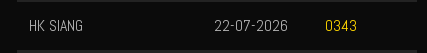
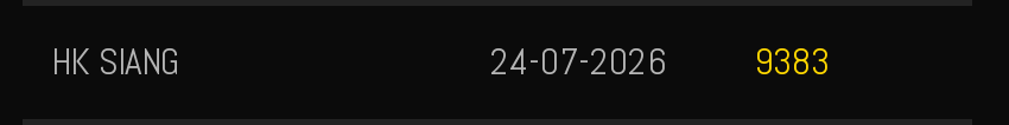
- 22-07-2026
+ 24-07-2026

- 0343
+ 9383
